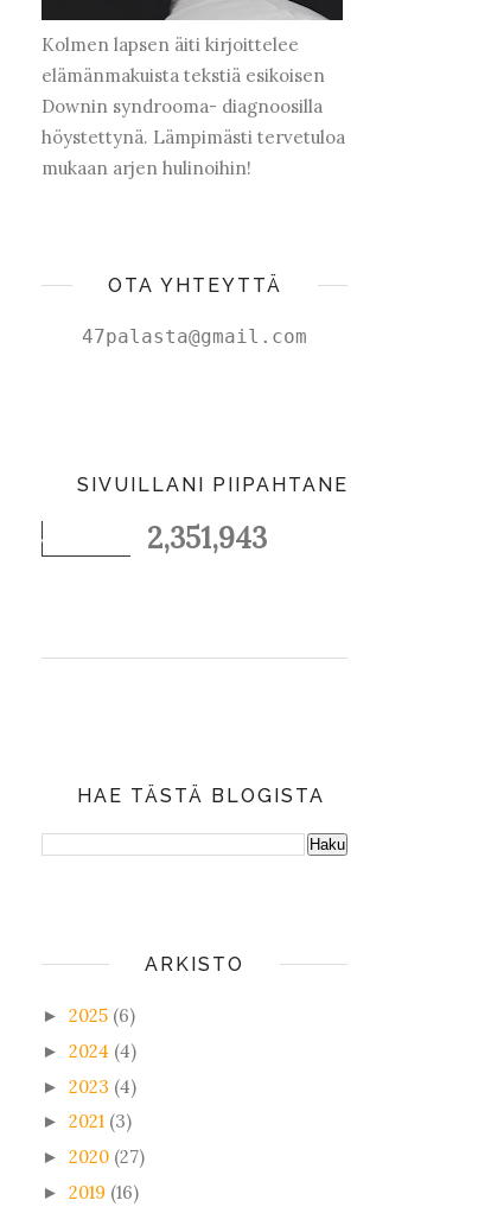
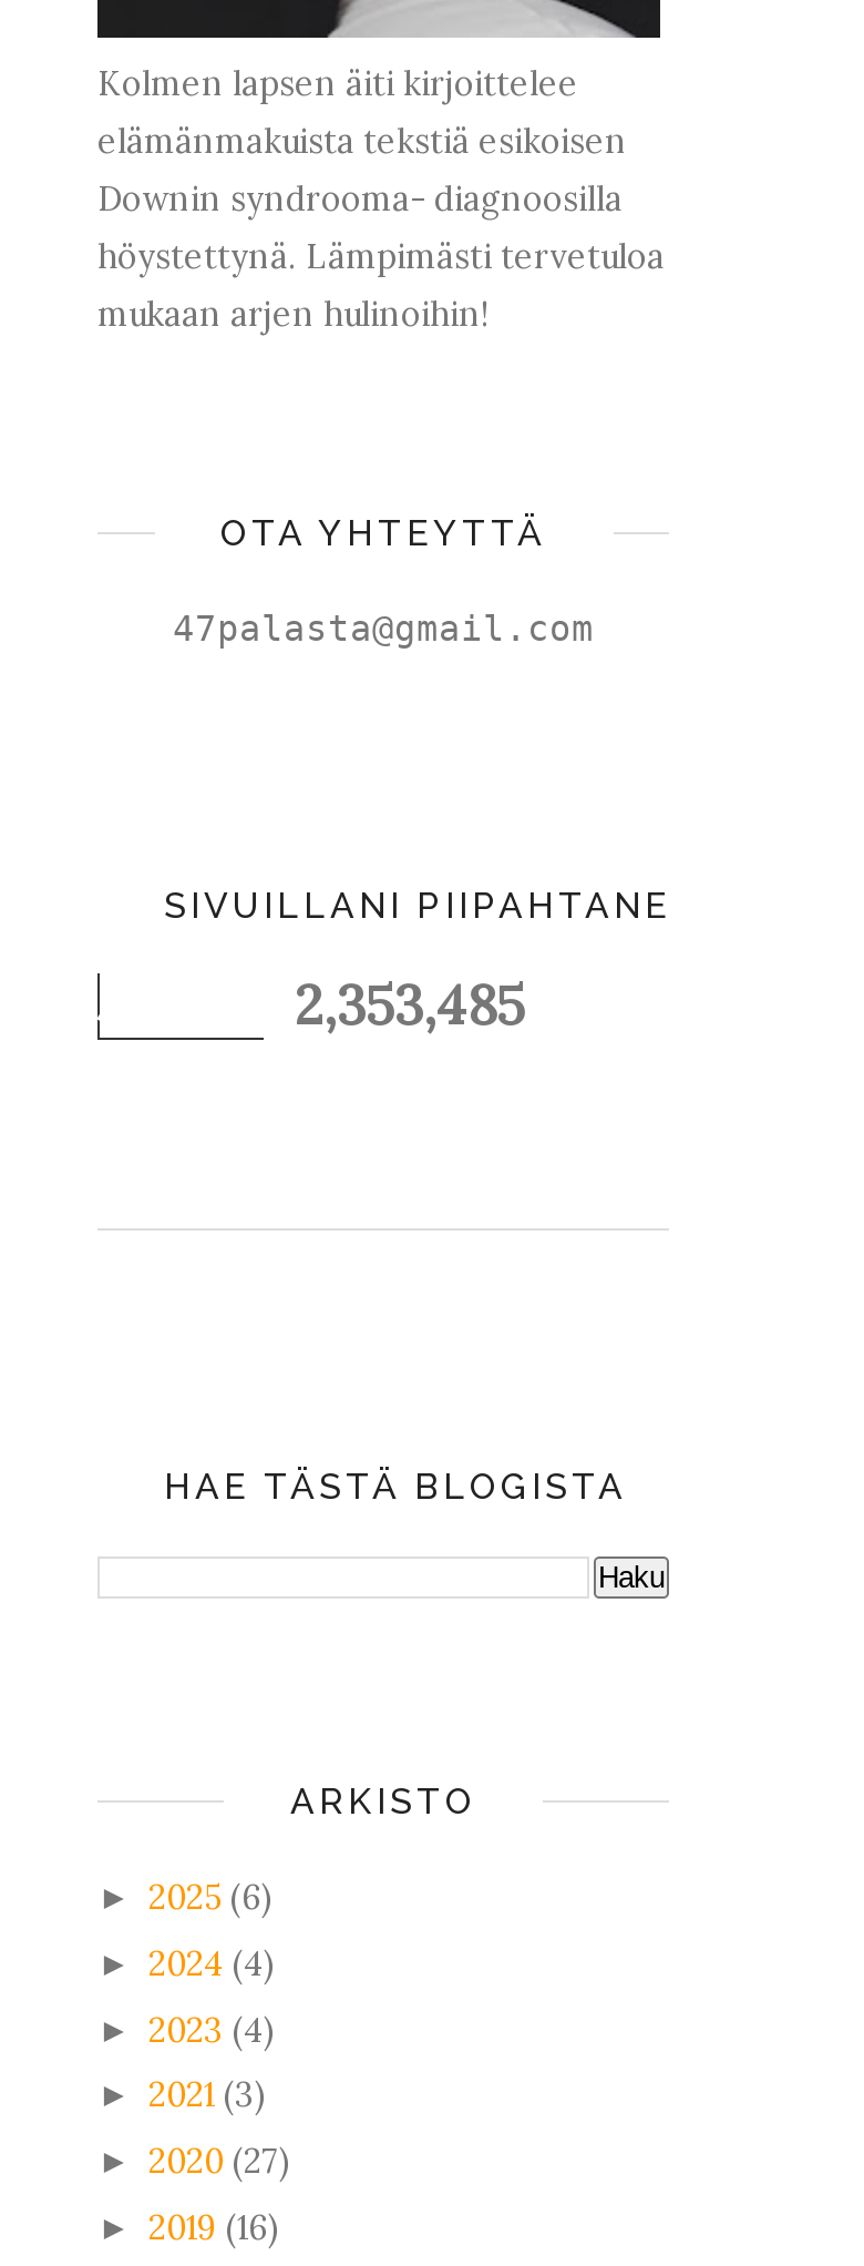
- 2,351,943
+ 2,353,485
